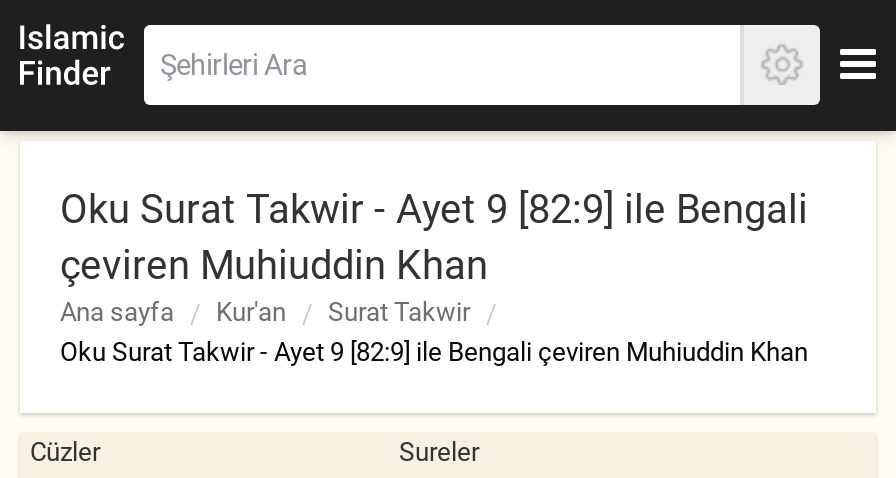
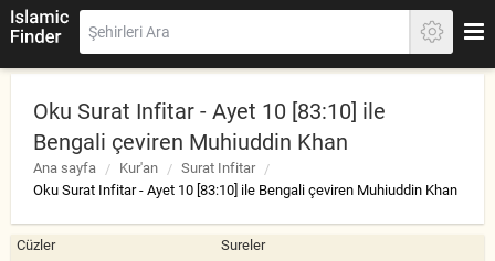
- Oku Surat Takwir - Ayet 9 [82:9] ile Bengali
- çeviren Muhiuddin Khan
+ Oku Surat Infitar - Ayet 10 [83:10] ile
+ Bengali çeviren Muhiuddin Khan

- Surat Takwir
+ Surat Infitar

- Oku Surat Takwir - Ayet 9 [82:9] ile Bengali çeviren Muhiuddin Khan
+ Oku Surat Infitar - Ayet 10 [83:10] ile Bengali çeviren Muhiuddin Khan
